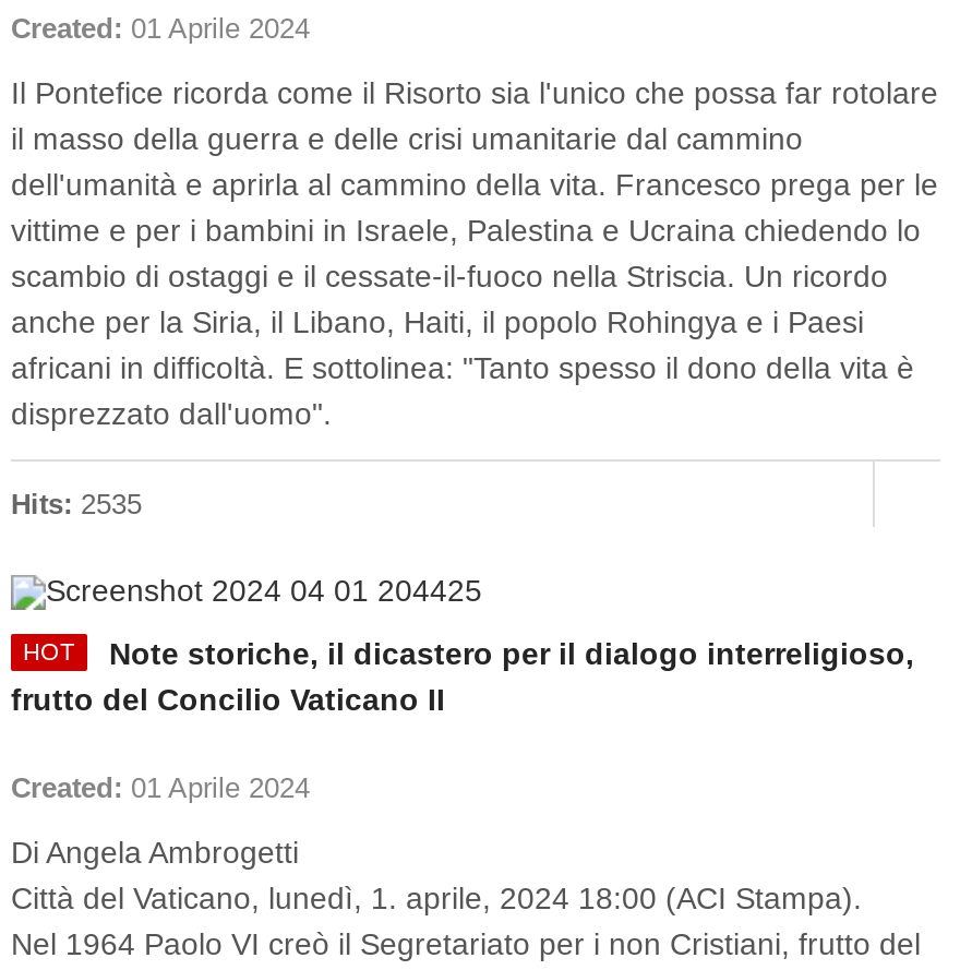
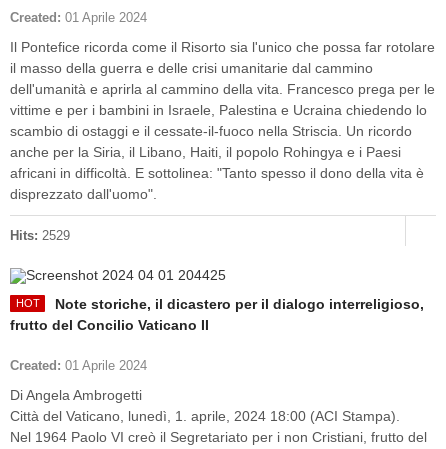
- Hits: 2535
+ Hits: 2529
